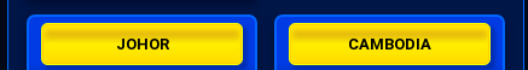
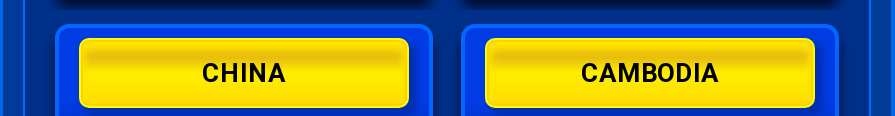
- JOHOR
+ CHINA
